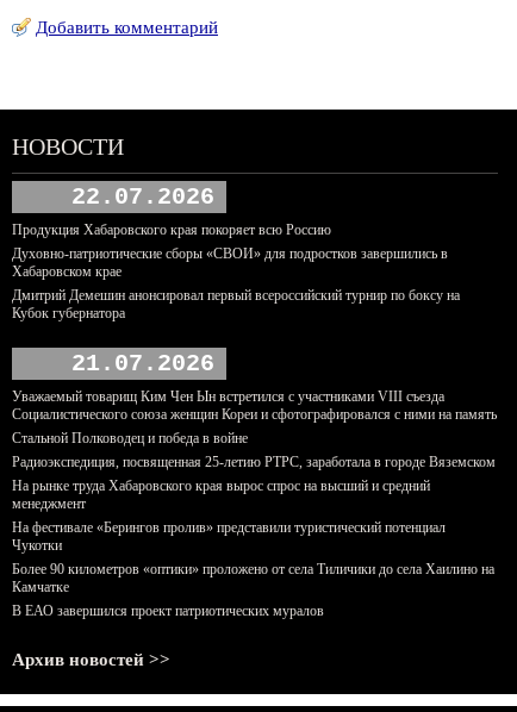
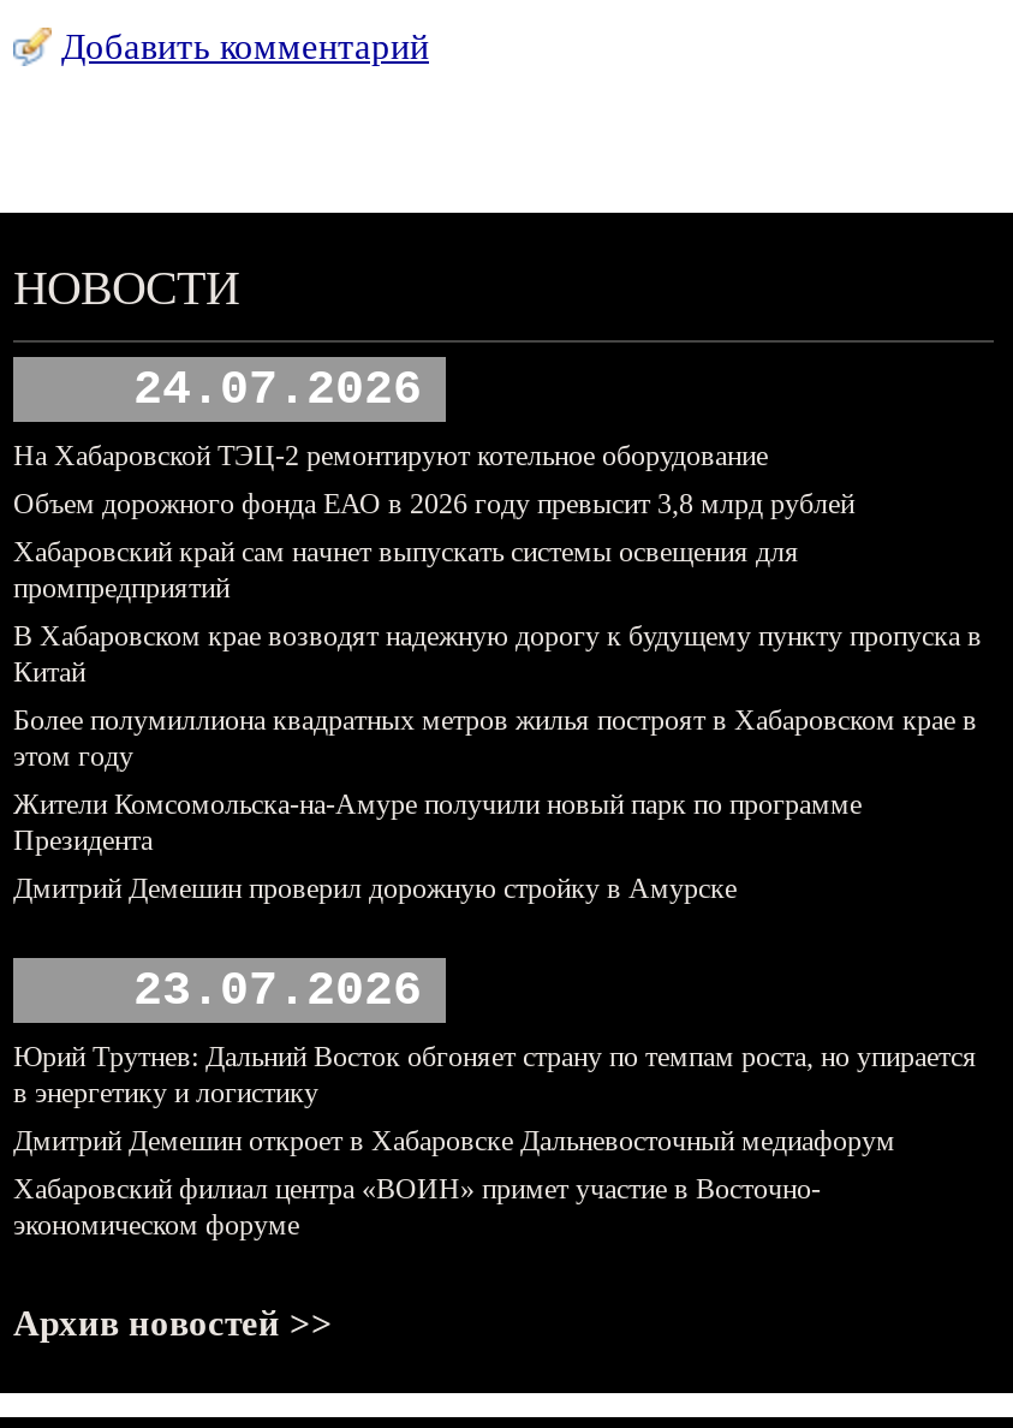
- 22.07.2026
- Продукция Хабаровского края покоряет всю Россию
- Духовно-патриотические сборы «СВОИ» для подростков завершились в
- Хабаровском крае
- Дмитрий Демешин анонсировал первый всероссийский турнир по боксу на
- Кубок губернатора
+ 24.07.2026
+ На Хабаровской ТЭЦ-2 ремонтируют котельное оборудование
+ Объем дорожного фонда ЕАО в 2026 году превысит 3,8 млрд рублей
+ Хабаровский край сам начнет выпускать системы освещения для
+ промпредприятий
+ В Хабаровском крае возводят надежную дорогу к будущему пункту пропуска в
+ Китай
+ Более полумиллиона квадратных метров жилья построят в Хабаровском крае в
+ этом году
+ Жители Комсомольска-на-Амуре получили новый парк по программе
+ Президента
+ Дмитрий Демешин проверил дорожную стройку в Амурске

- 21.07.2026
- Уважаемый товарищ Ким Чен Ын встретился с участниками VIII съезда
- Социалистического союза женщин Кореи и сфотографировался с ними на память
- Стальной Полководец и победа в войне
- Радиоэкспедиция, посвященная 25-летию РТРС, заработала в городе Вяземском
- На рынке труда Хабаровского края вырос спрос на высший и средний
- менеджмент
- На фестивале «Берингов пролив» представили туристический потенциал
- Чукотки
- Более 90 километров «оптики» проложено от села Тиличики до села Хаилино на
- Камчатке
- В ЕАО завершился проект патриотических муралов
+ 23.07.2026
+ Юрий Трутнев: Дальний Восток обгоняет страну по темпам роста, но упирается
+ в энергетику и логистику
+ Дмитрий Демешин откроет в Хабаровске Дальневосточный медиафорум
+ Хабаровский филиал центра «ВОИН» примет участие в Восточно-
+ экономическом форуме
